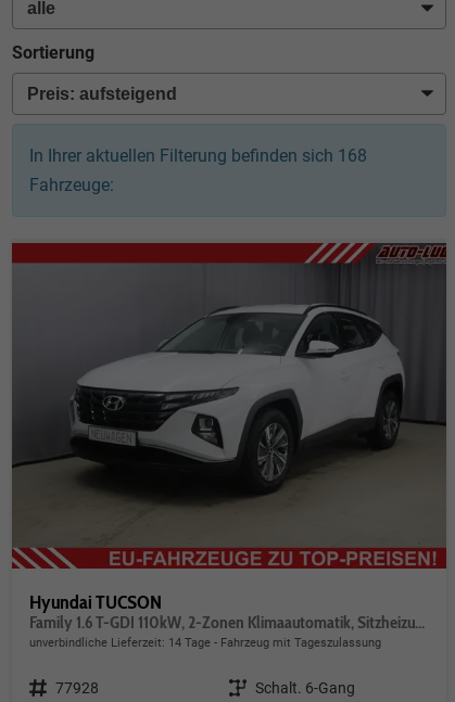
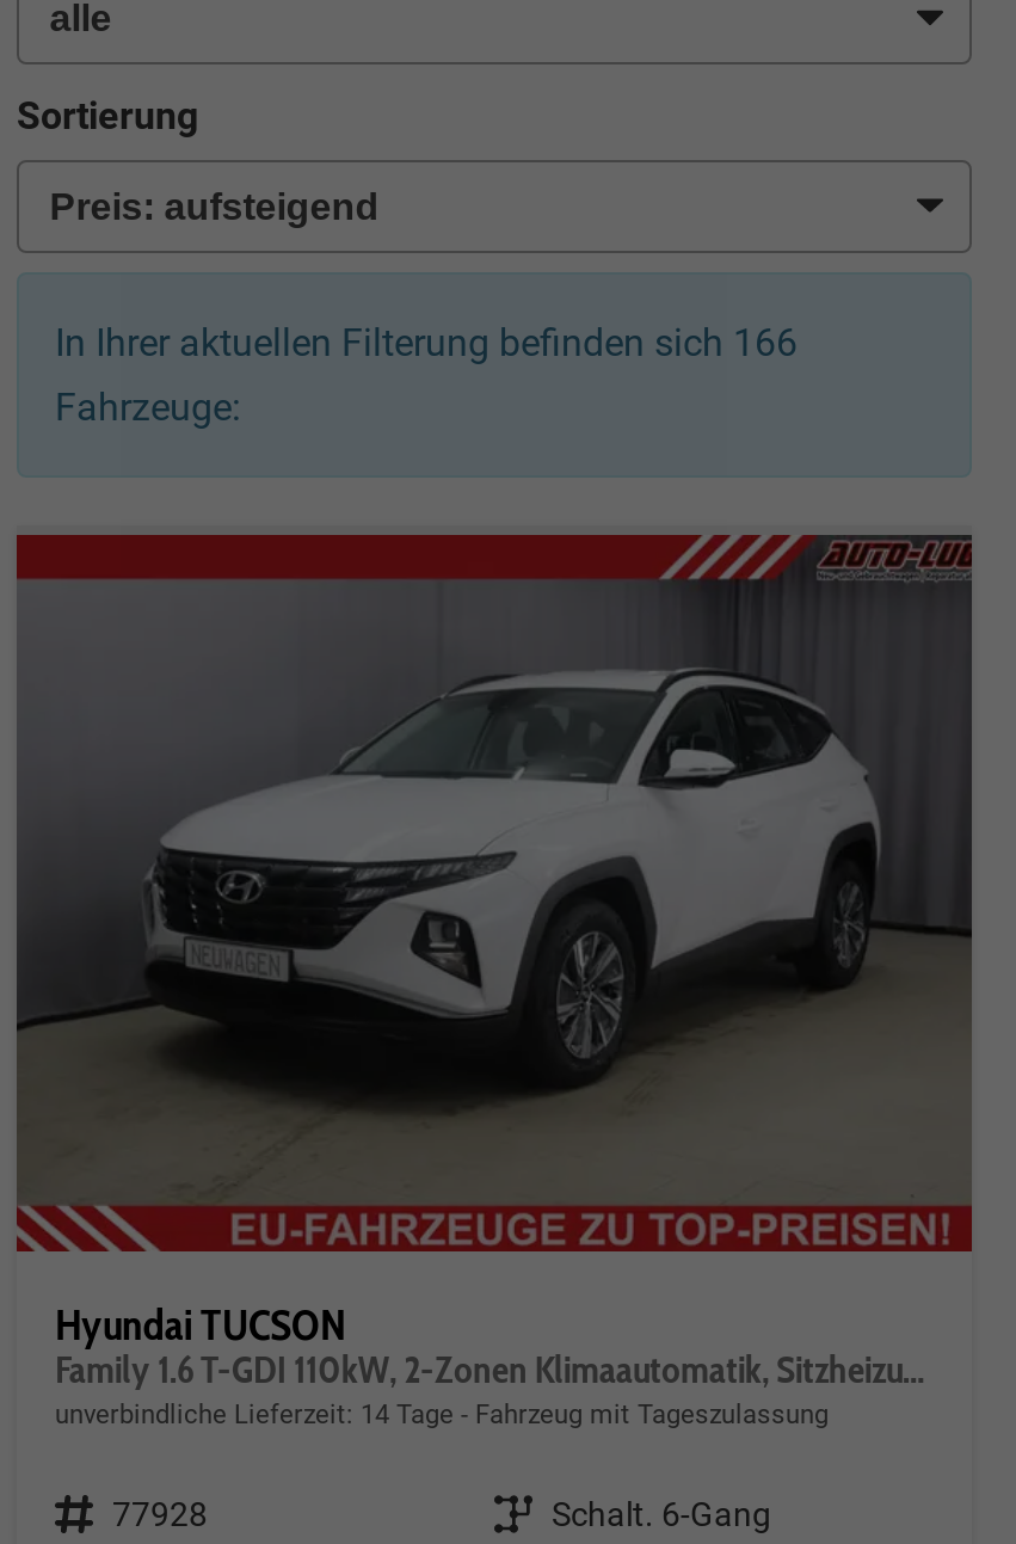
- In Ihrer aktuellen Filterung befinden sich 168
+ In Ihrer aktuellen Filterung befinden sich 166
